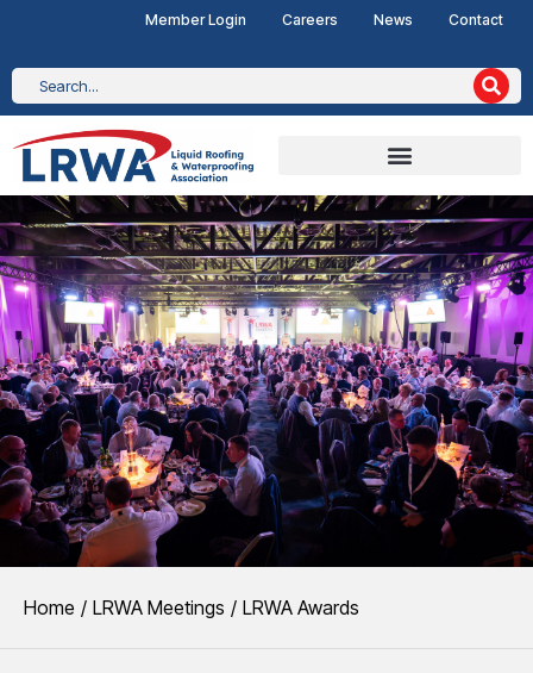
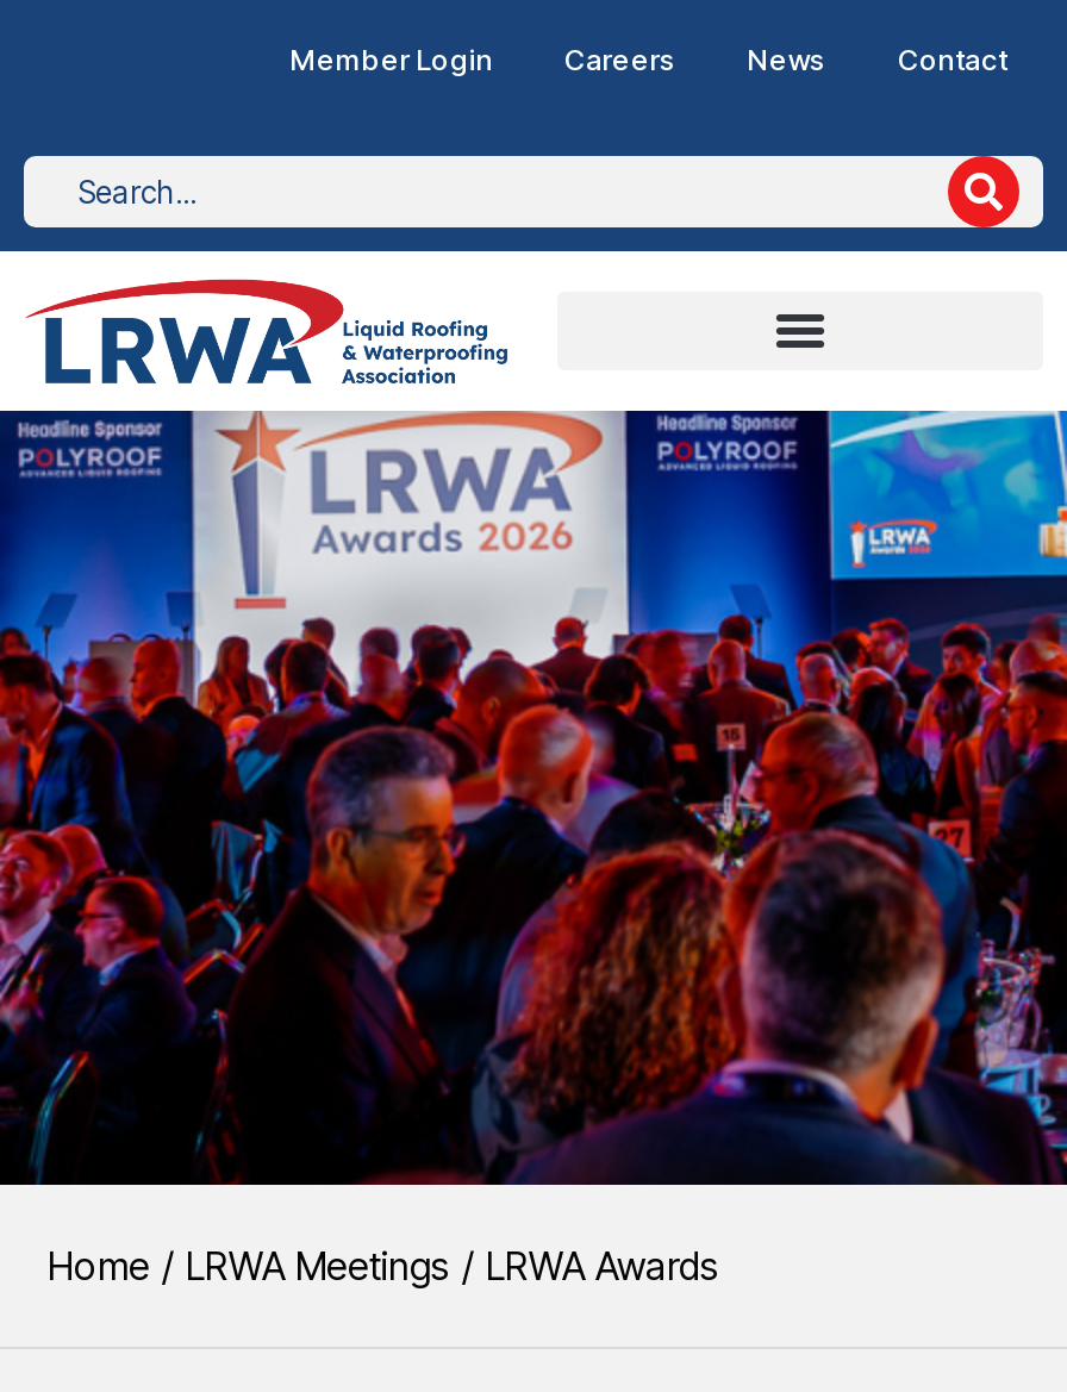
- [image]
+ [image]
